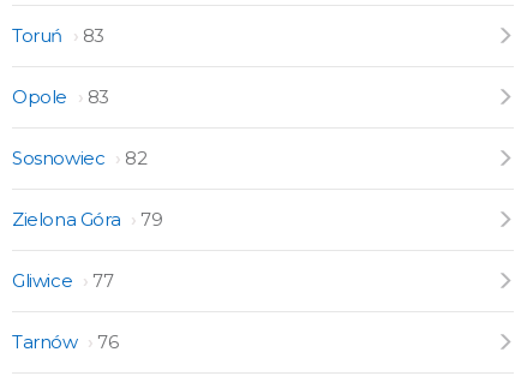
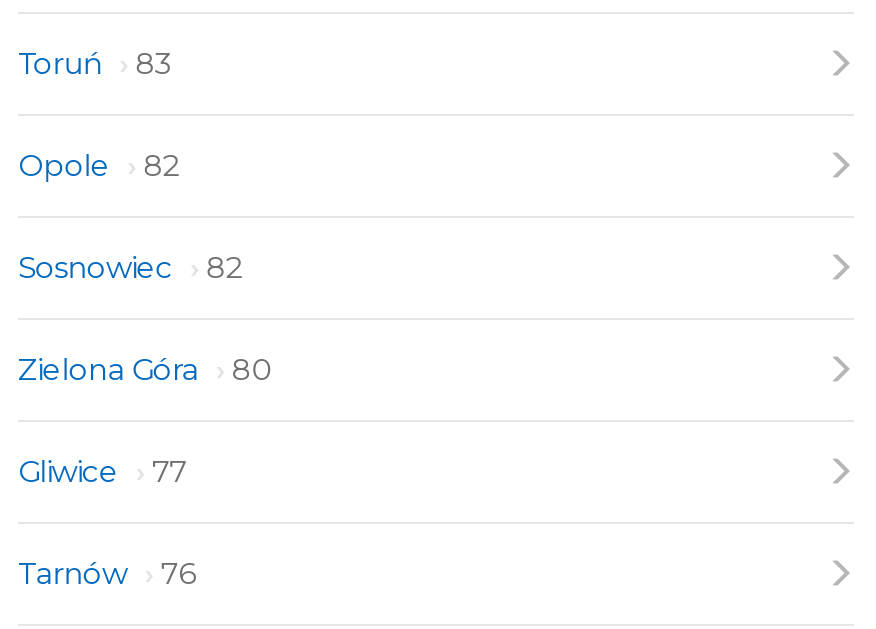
- Opole 83
+ Opole 82

- Zielona Góra 79
+ Zielona Góra 80
